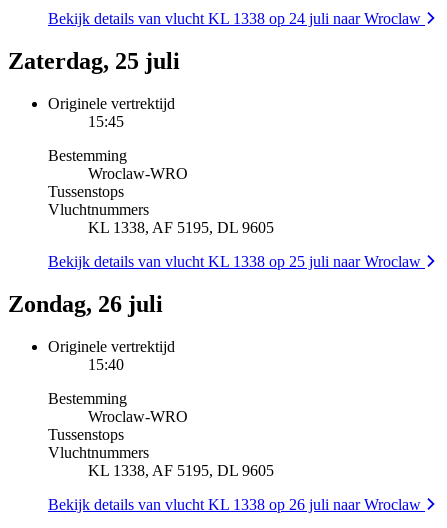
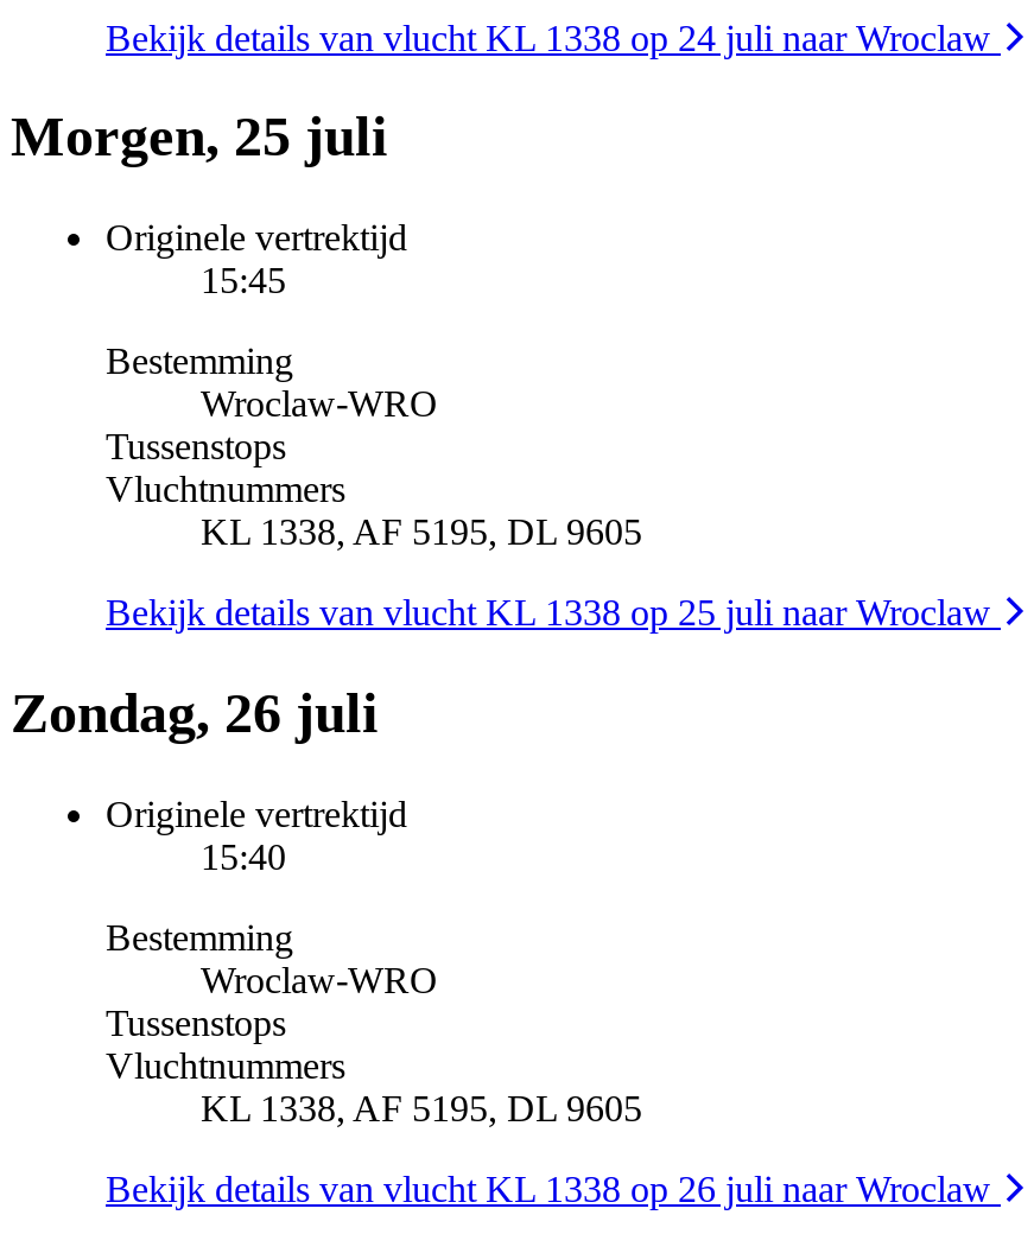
- Zaterdag, 25 juli
+ Morgen, 25 juli
